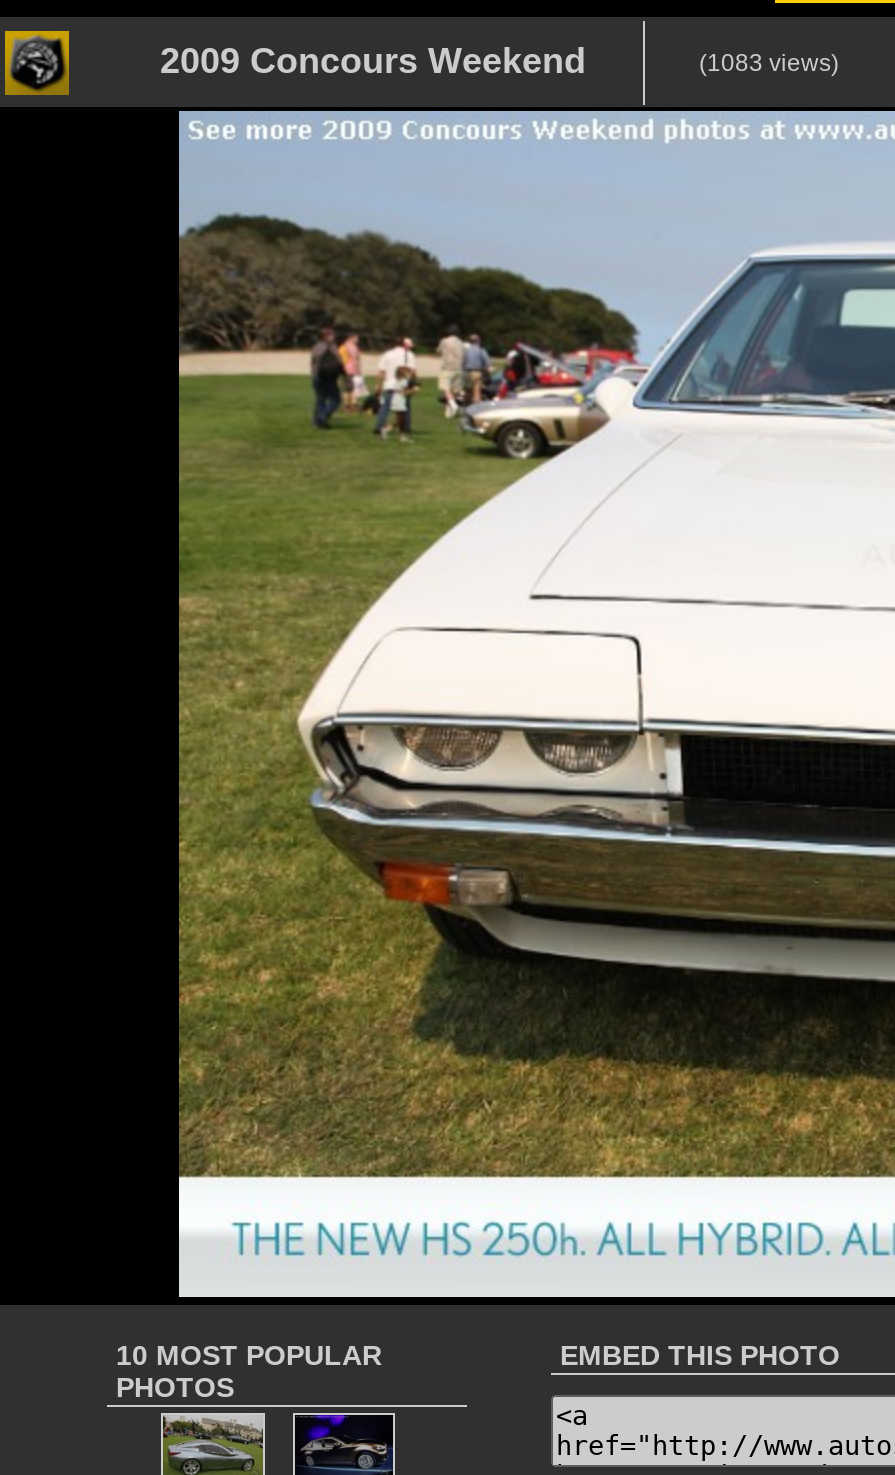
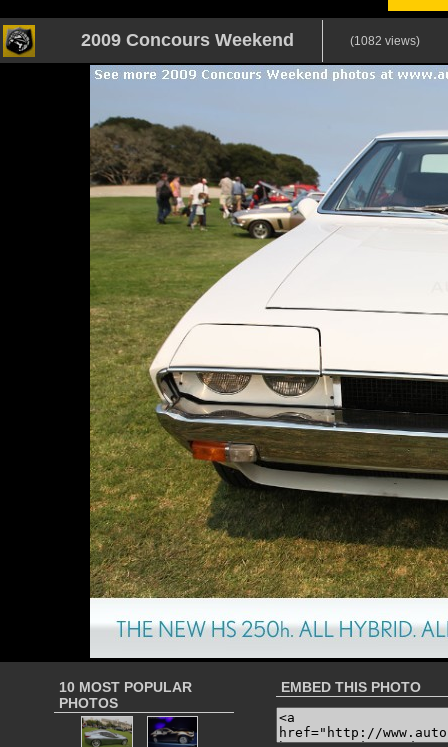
- (1083 views)
+ (1082 views)
